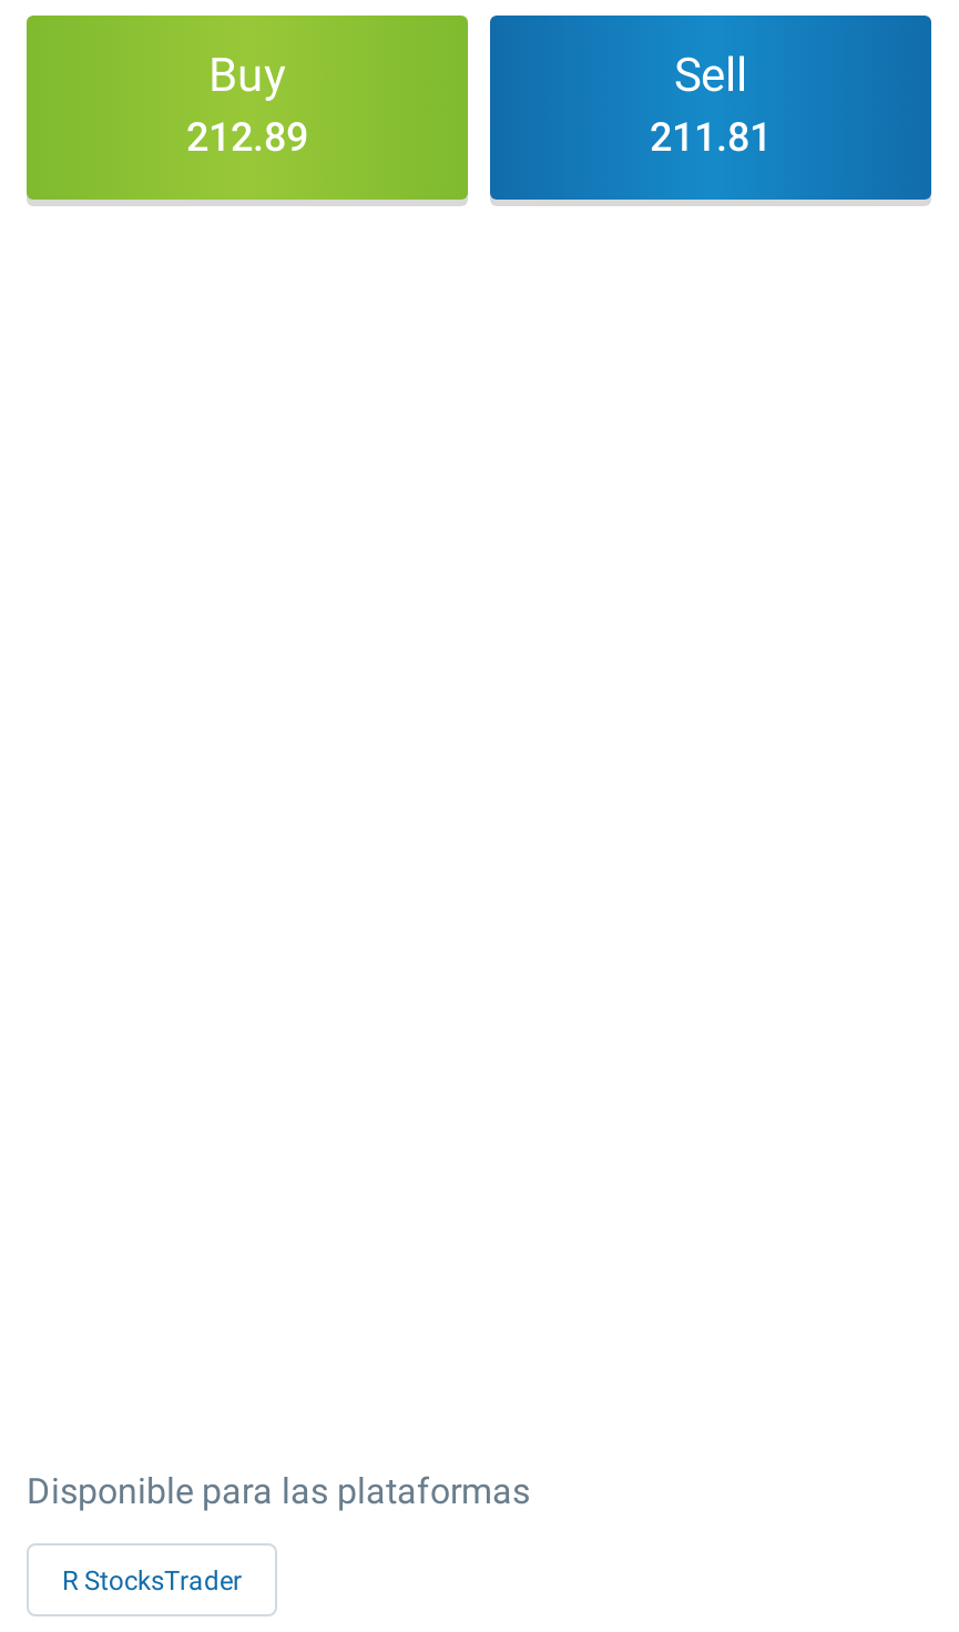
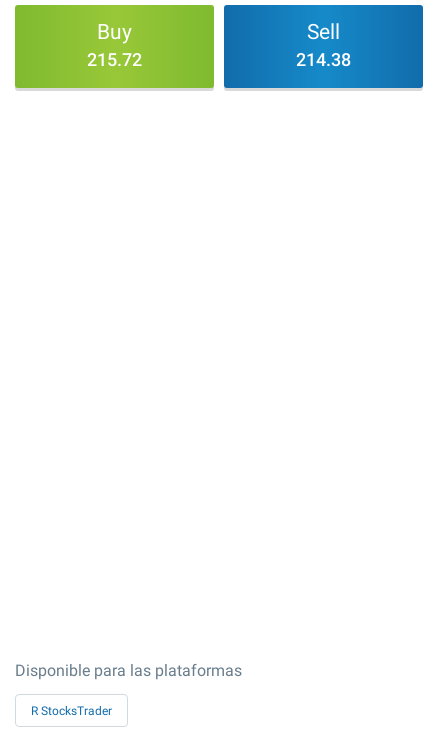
- 212.89
+ 215.72

- 211.81
+ 214.38
